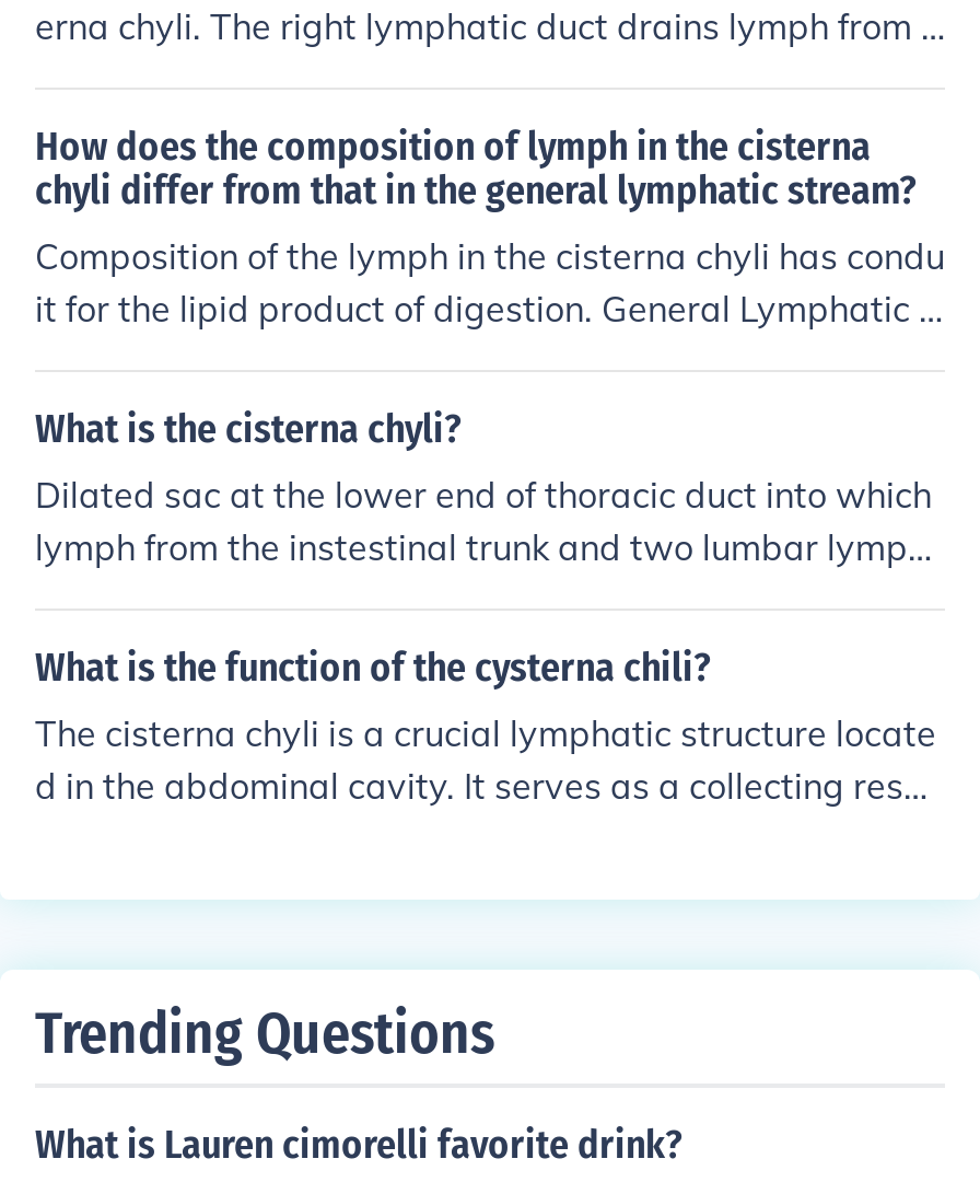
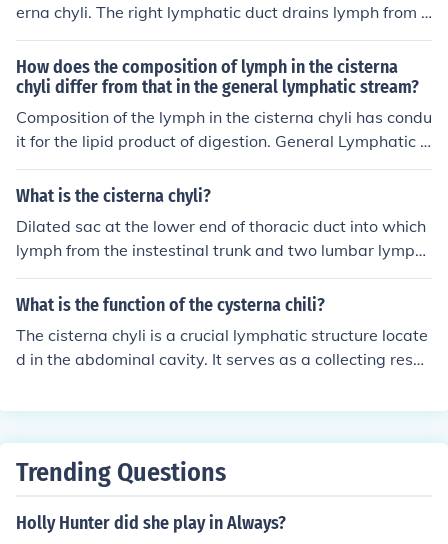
- What is Lauren cimorelli favorite drink?
+ Holly Hunter did she play in Always?
